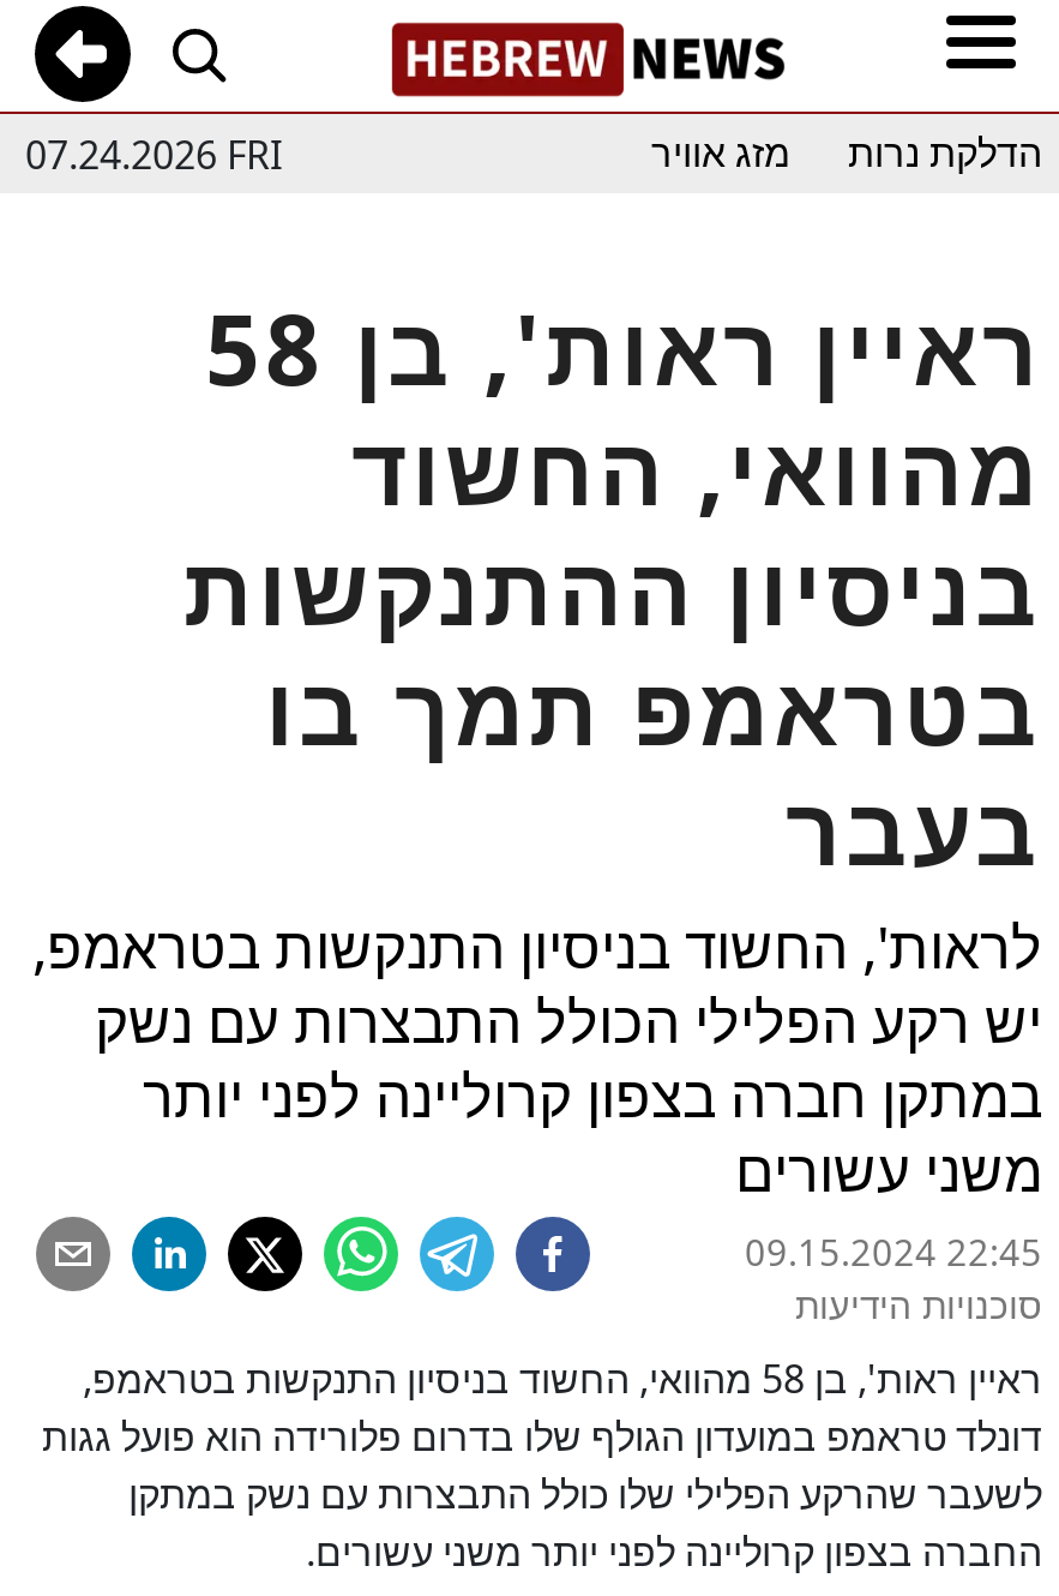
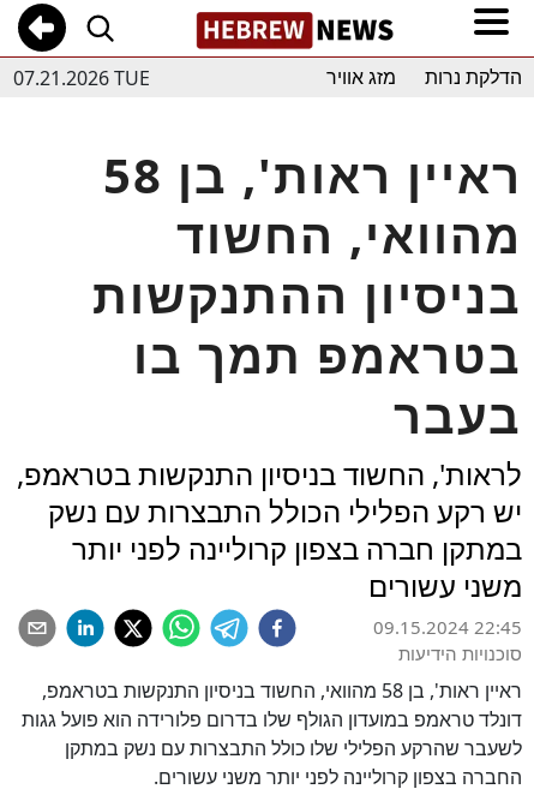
- 07.24.2026 FRI
+ 07.21.2026 TUE
